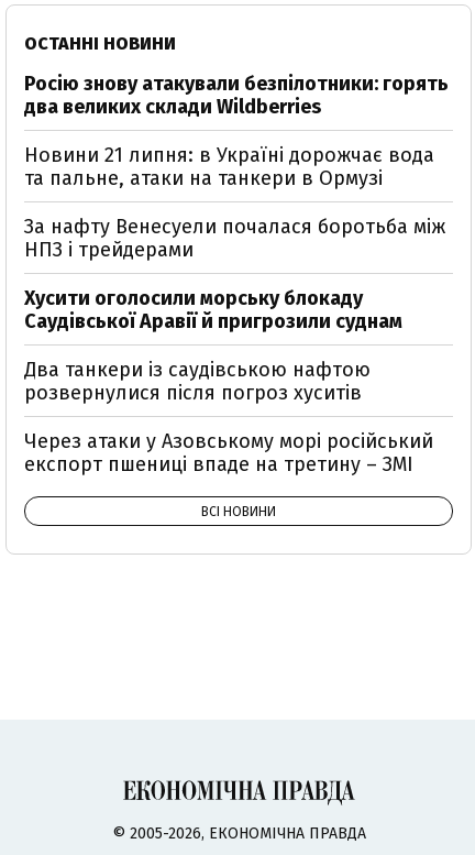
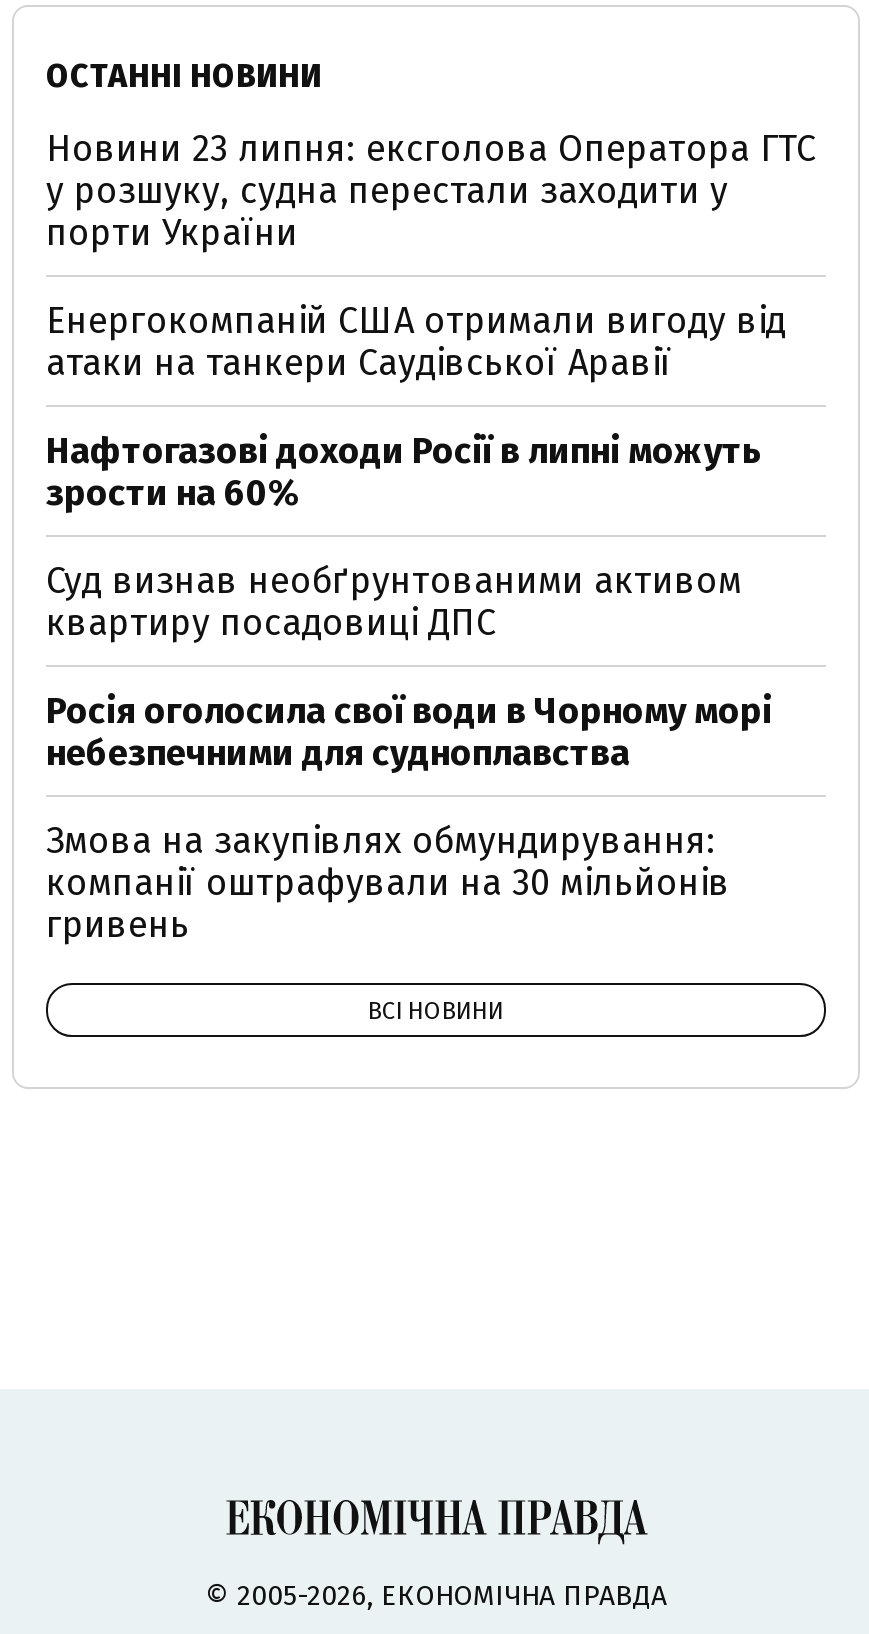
- Росію знову атакували безпілотники: горять
- два великих склади Wildberries
+ Новини 23 липня: ексголова Оператора ГТС
+ у розшуку, судна перестали заходити у
+ порти України

- Новини 21 липня: в Україні дорожчає вода
- та пальне, атаки на танкери в Ормузі
+ Енергокомпаній США отримали вигоду від
+ атаки на танкери Саудівської Аравії

- За нафту Венесуели почалася боротьба між
- НПЗ і трейдерами
+ Нафтогазові доходи Росії в липні можуть
+ зрости на 60%

- Хусити оголосили морську блокаду
- Саудівської Аравії й пригрозили суднам
+ Суд визнав необґрунтованими активом
+ квартиру посадовиці ДПС

- Два танкери із саудівською нафтою
- розвернулися після погроз хуситів
+ Росія оголосила свої води в Чорному морі
+ небезпечними для судноплавства

- Через атаки у Азовському морі російський
- експорт пшениці впаде на третину – ЗМІ
+ Змова на закупівлях обмундирування:
+ компанії оштрафували на 30 мільйонів
+ гривень
